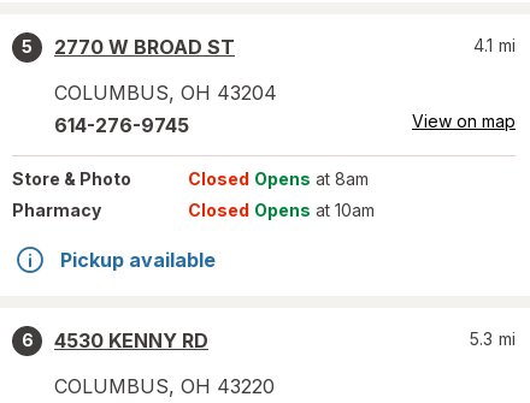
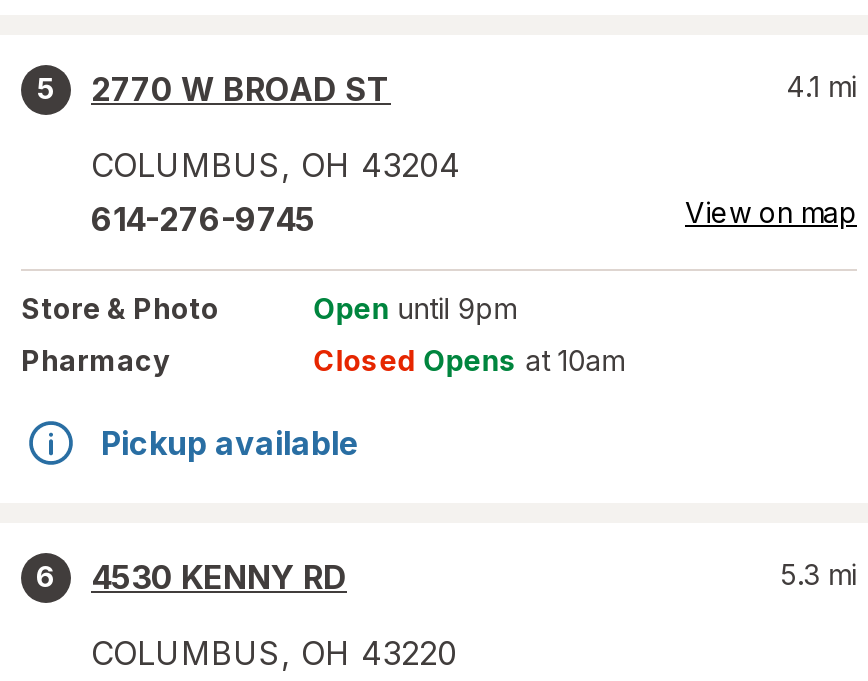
- Closed Opens at 8am
+ Open until 9pm
